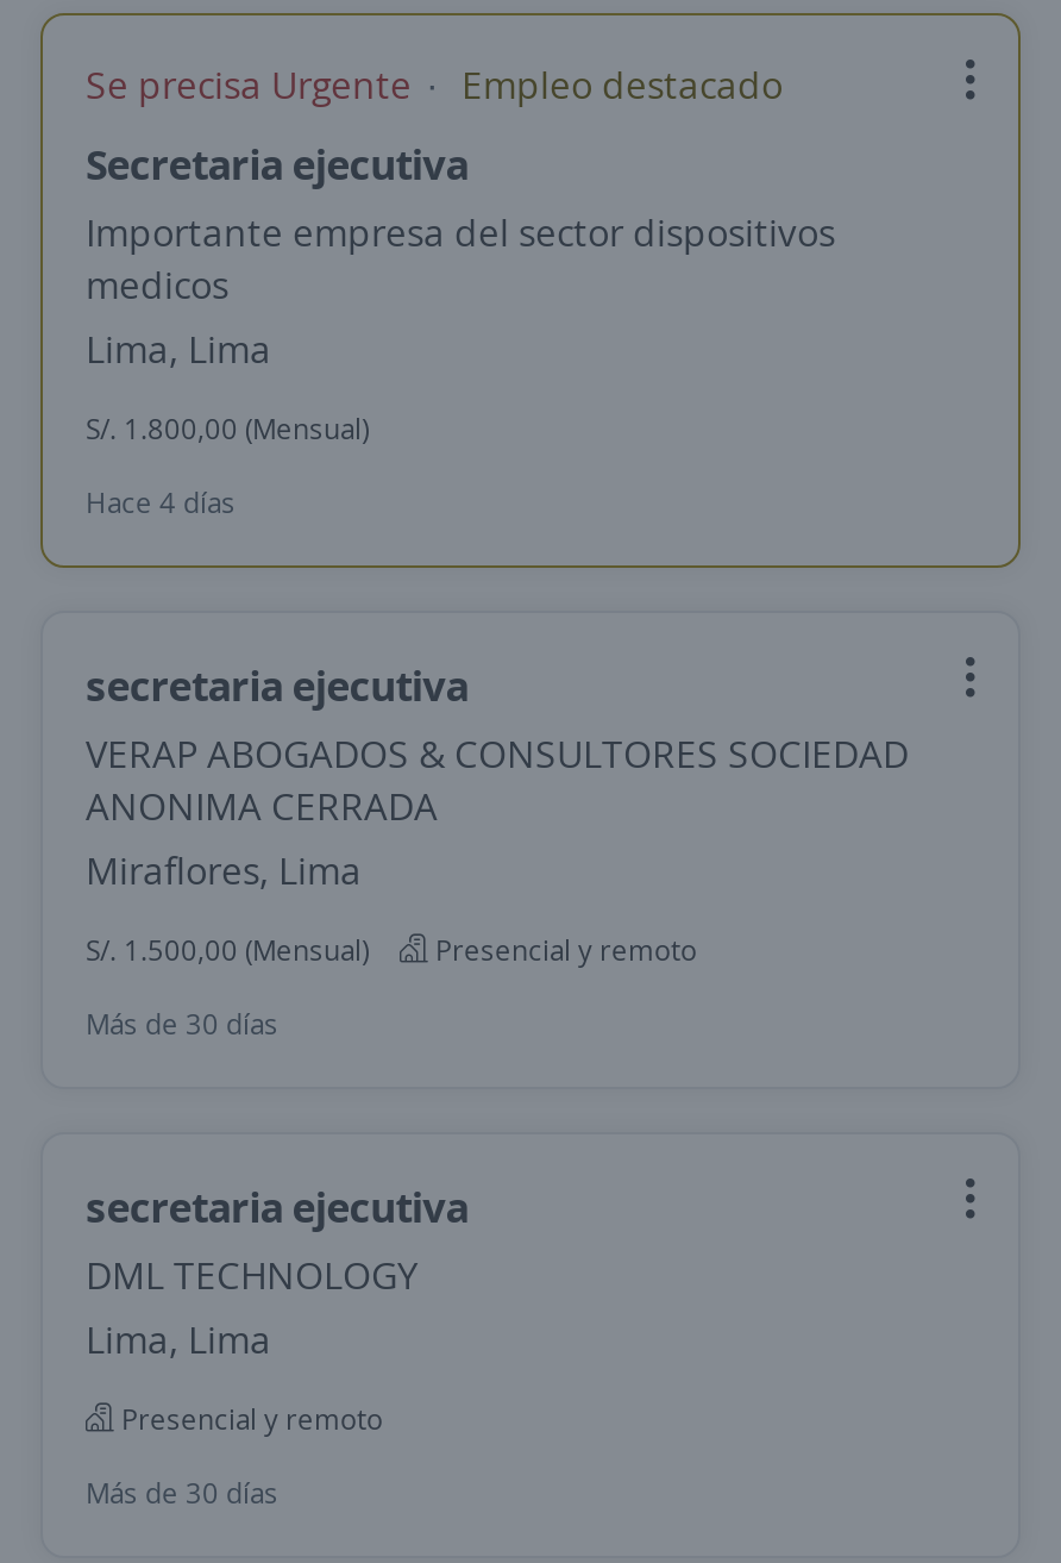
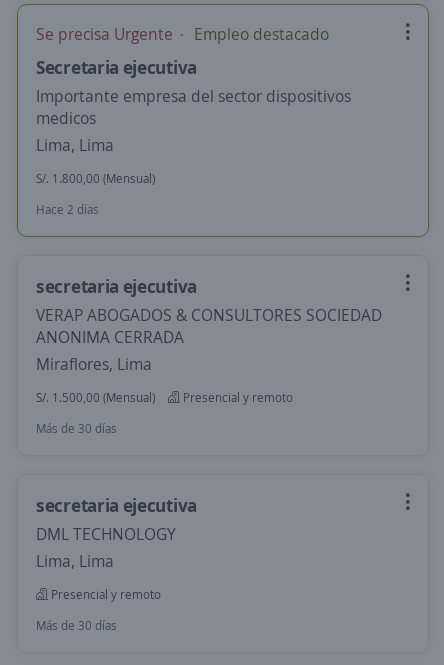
- Hace 4 días
+ Hace 2 días
